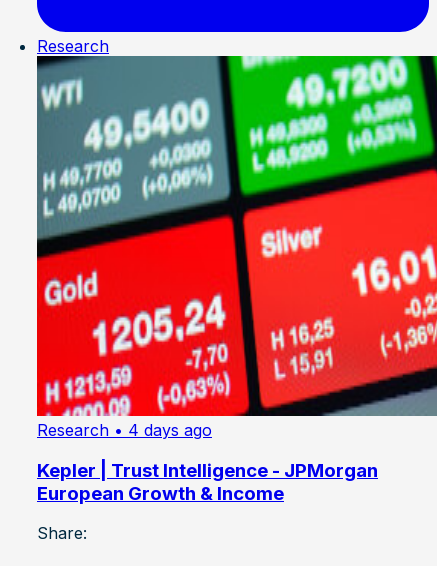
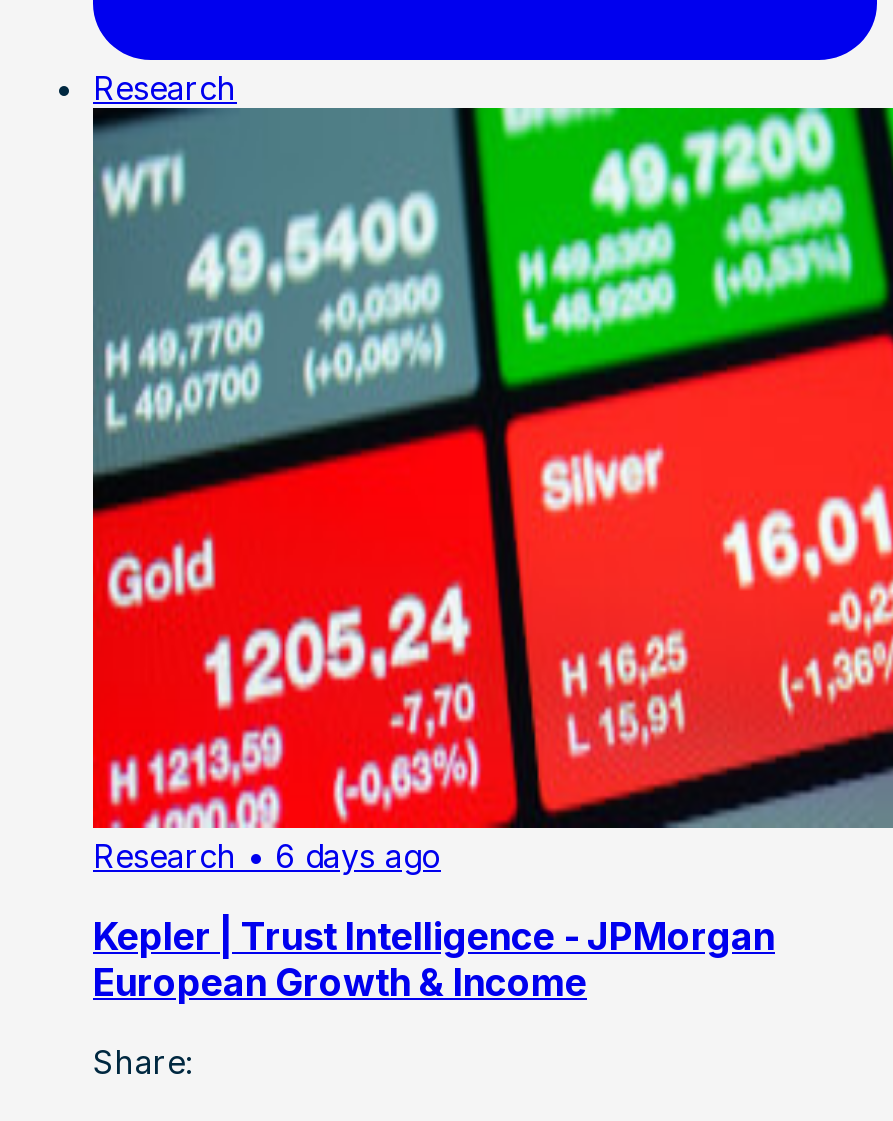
- Research • 4 days ago
+ Research • 6 days ago
